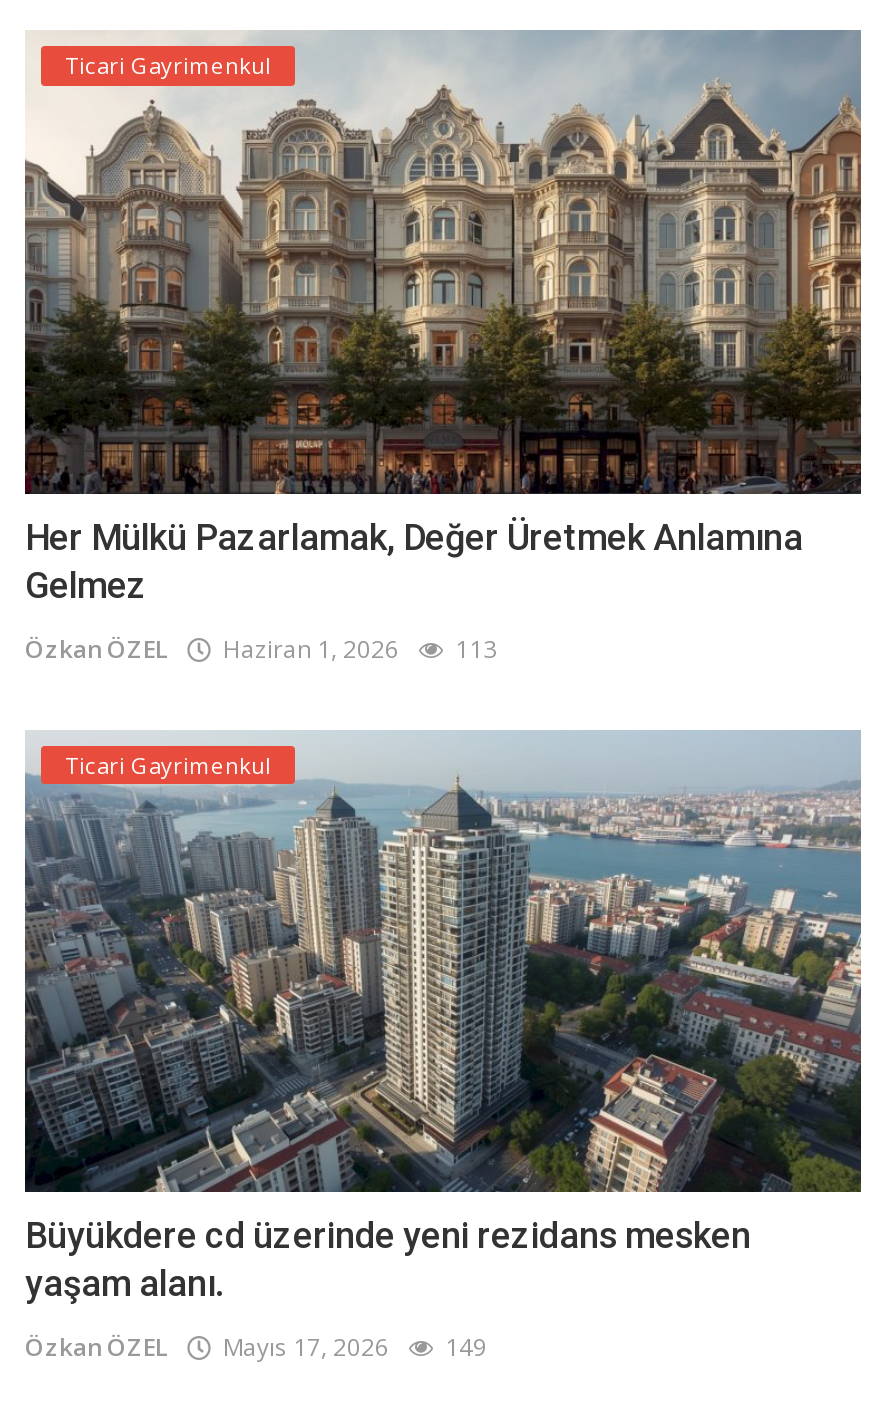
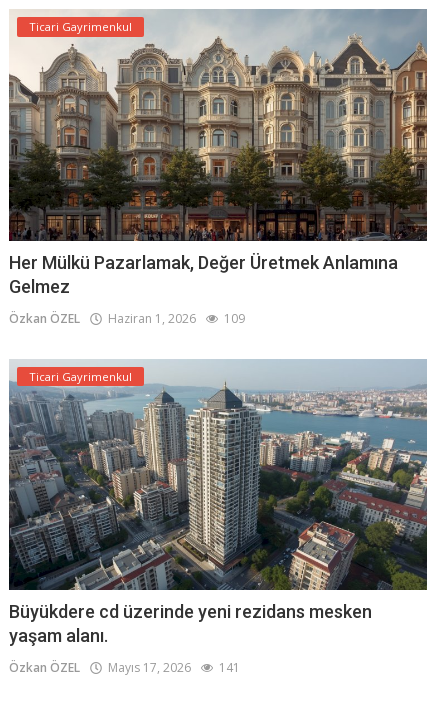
- Özkan ÖZEL Haziran 1, 2026 113
+ Özkan ÖZEL Haziran 1, 2026 109

- Özkan ÖZEL Mayıs 17, 2026 149
+ Özkan ÖZEL Mayıs 17, 2026 141
